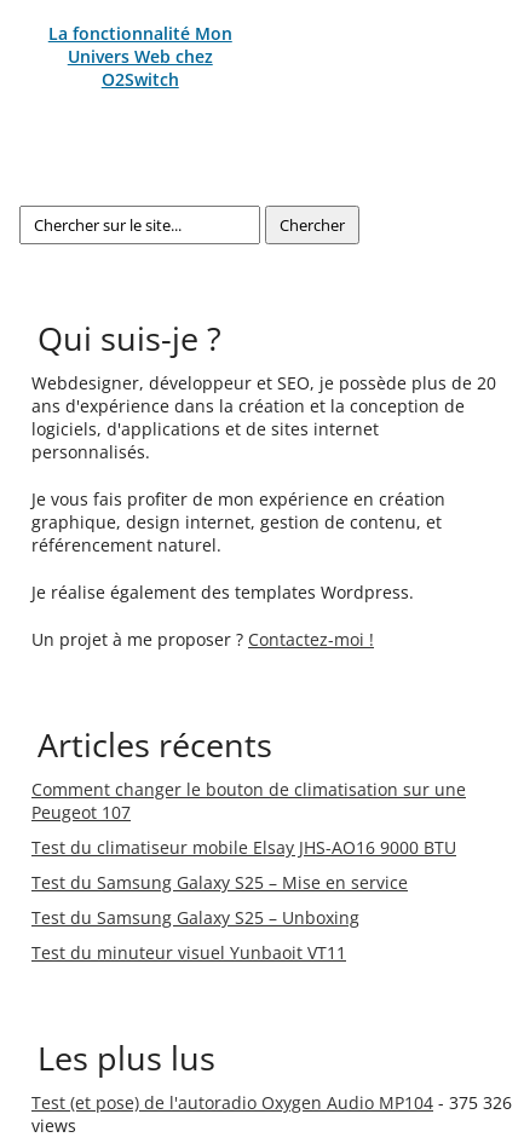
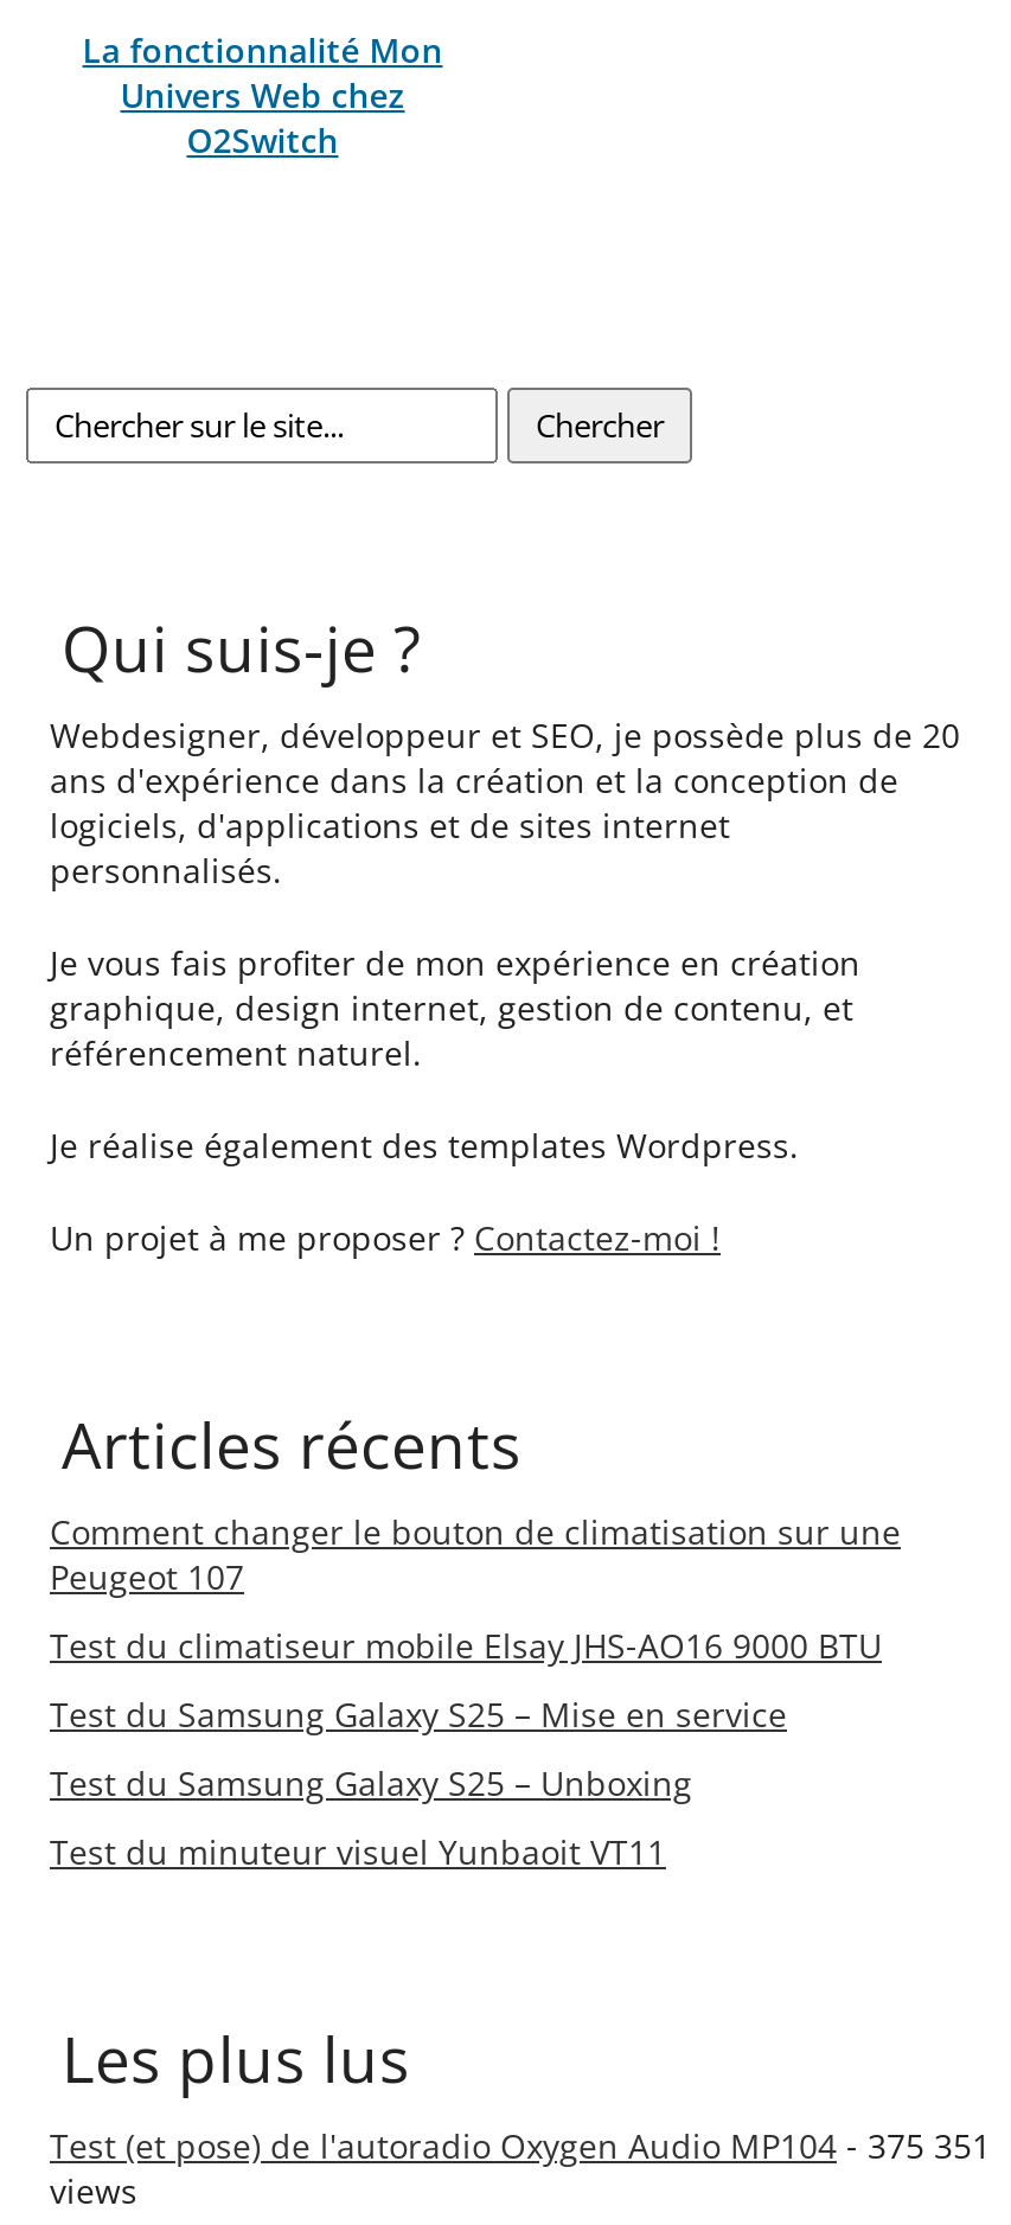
- Test (et pose) de l'autoradio Oxygen Audio MP104 - 375 326
+ Test (et pose) de l'autoradio Oxygen Audio MP104 - 375 351
